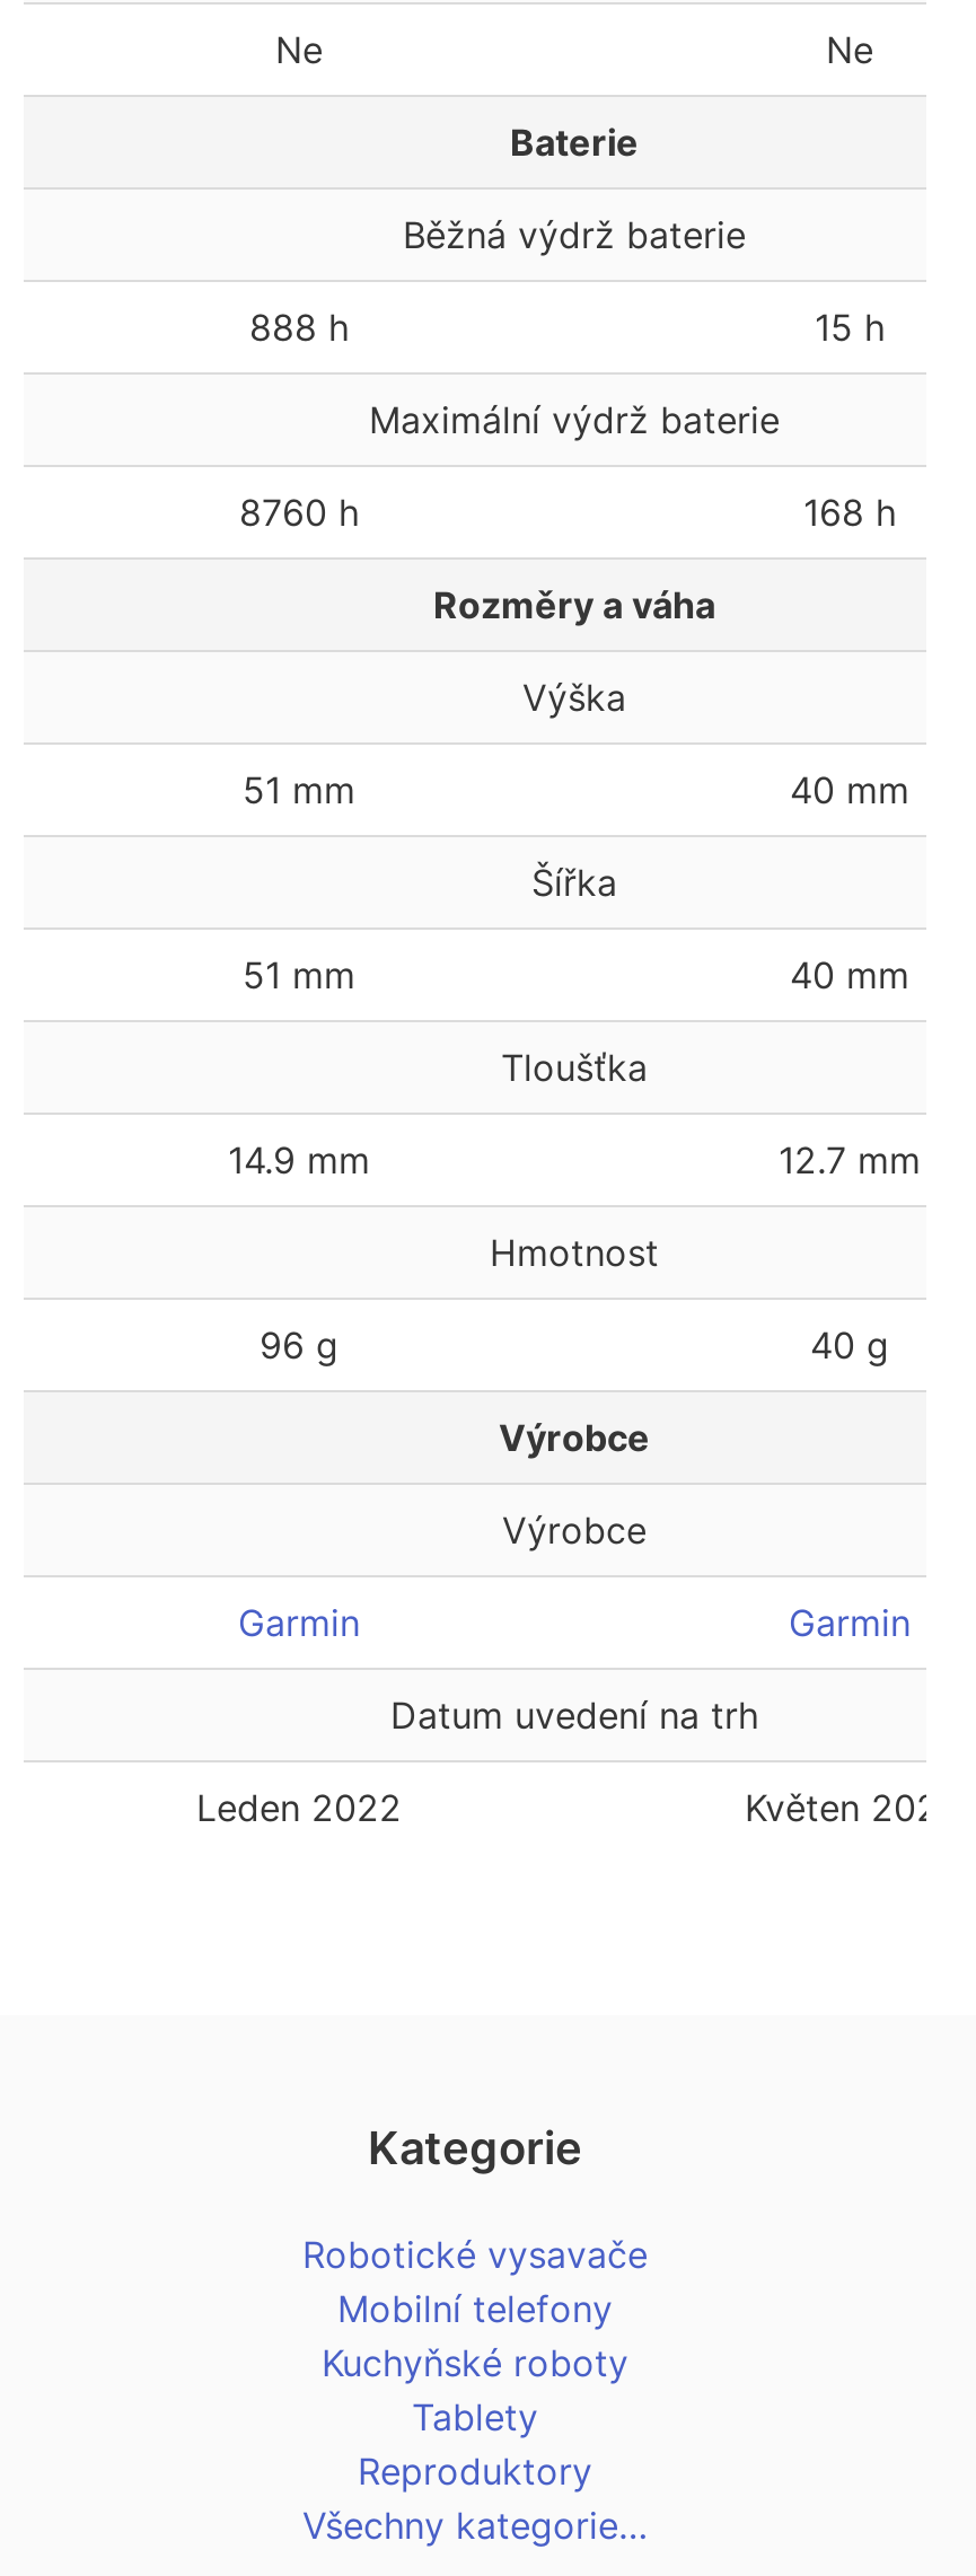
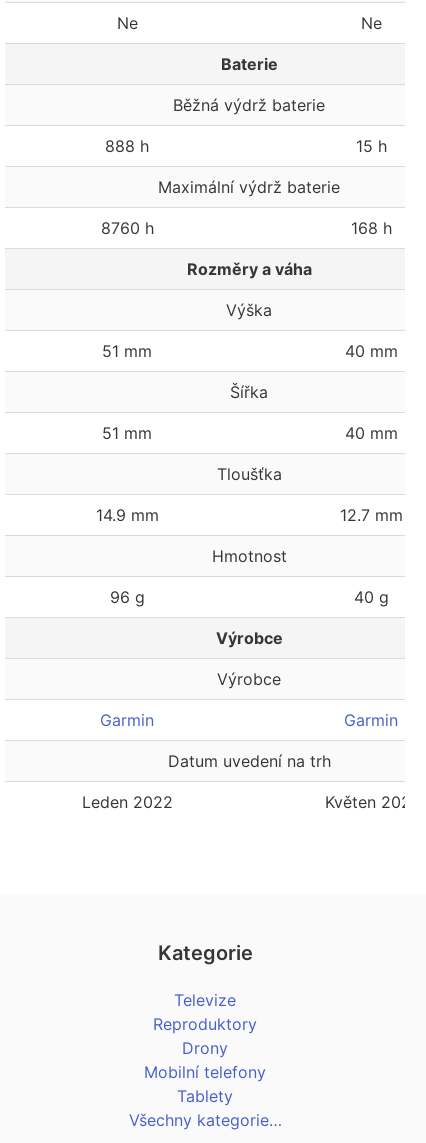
- Robotické vysavače
- Kuchyňské roboty
+ Televize

moved down: Mobilní telefony | Tablety

moved up: Reproduktory

+ Drony
